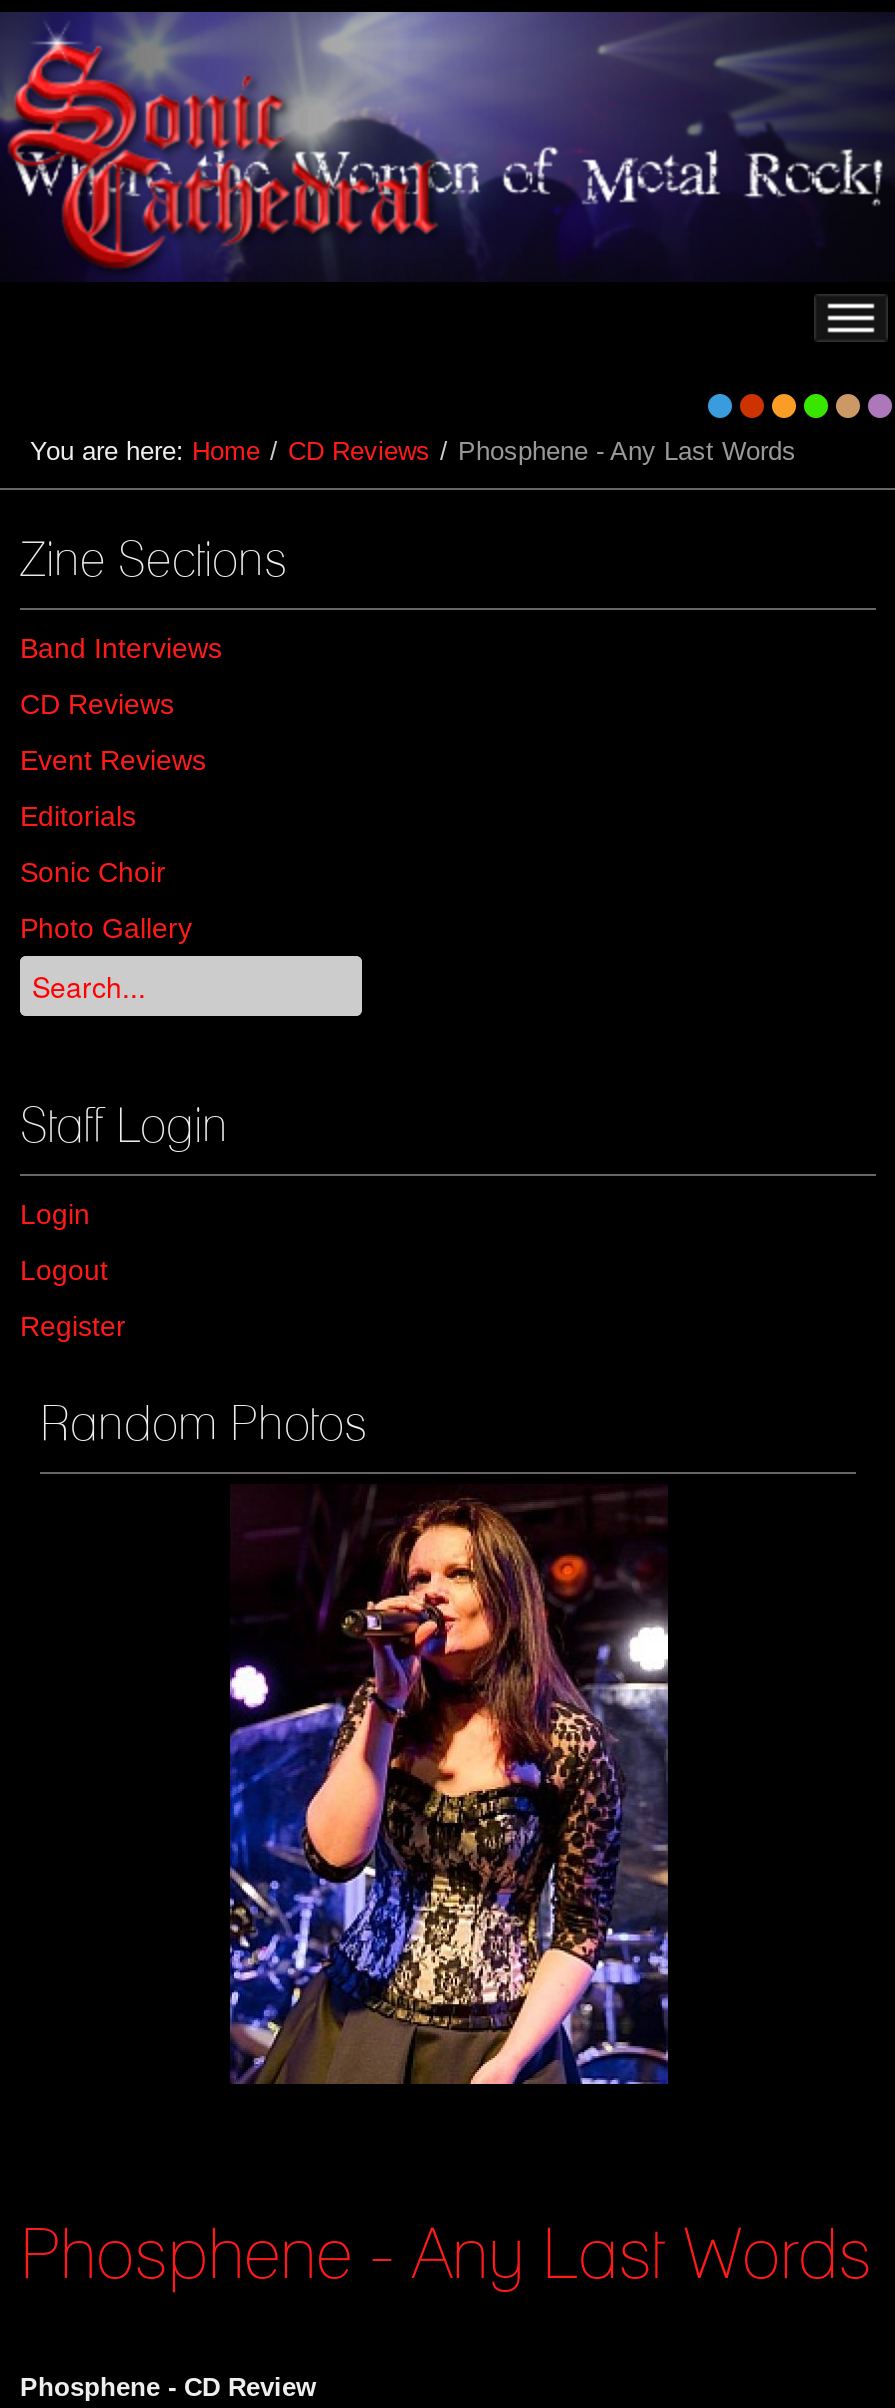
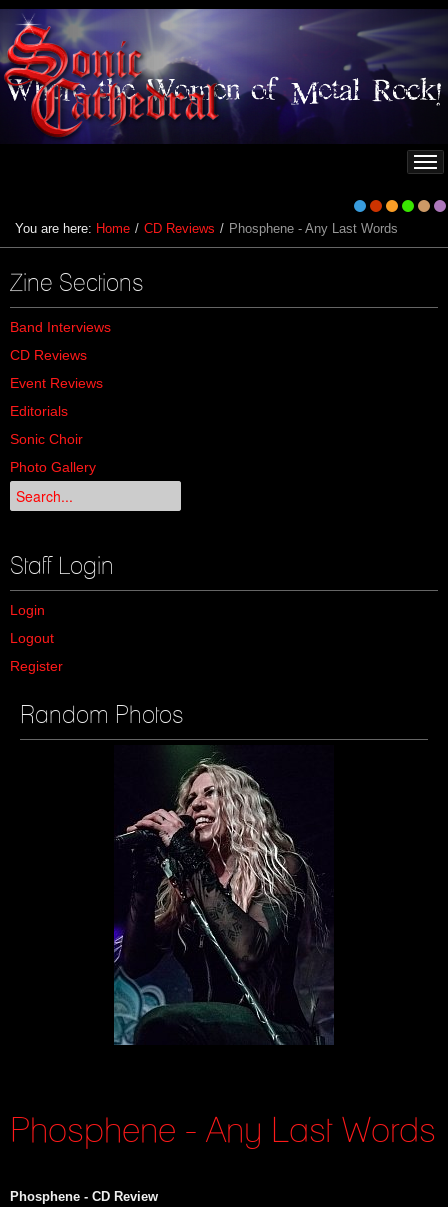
- [image]
+ [image]
